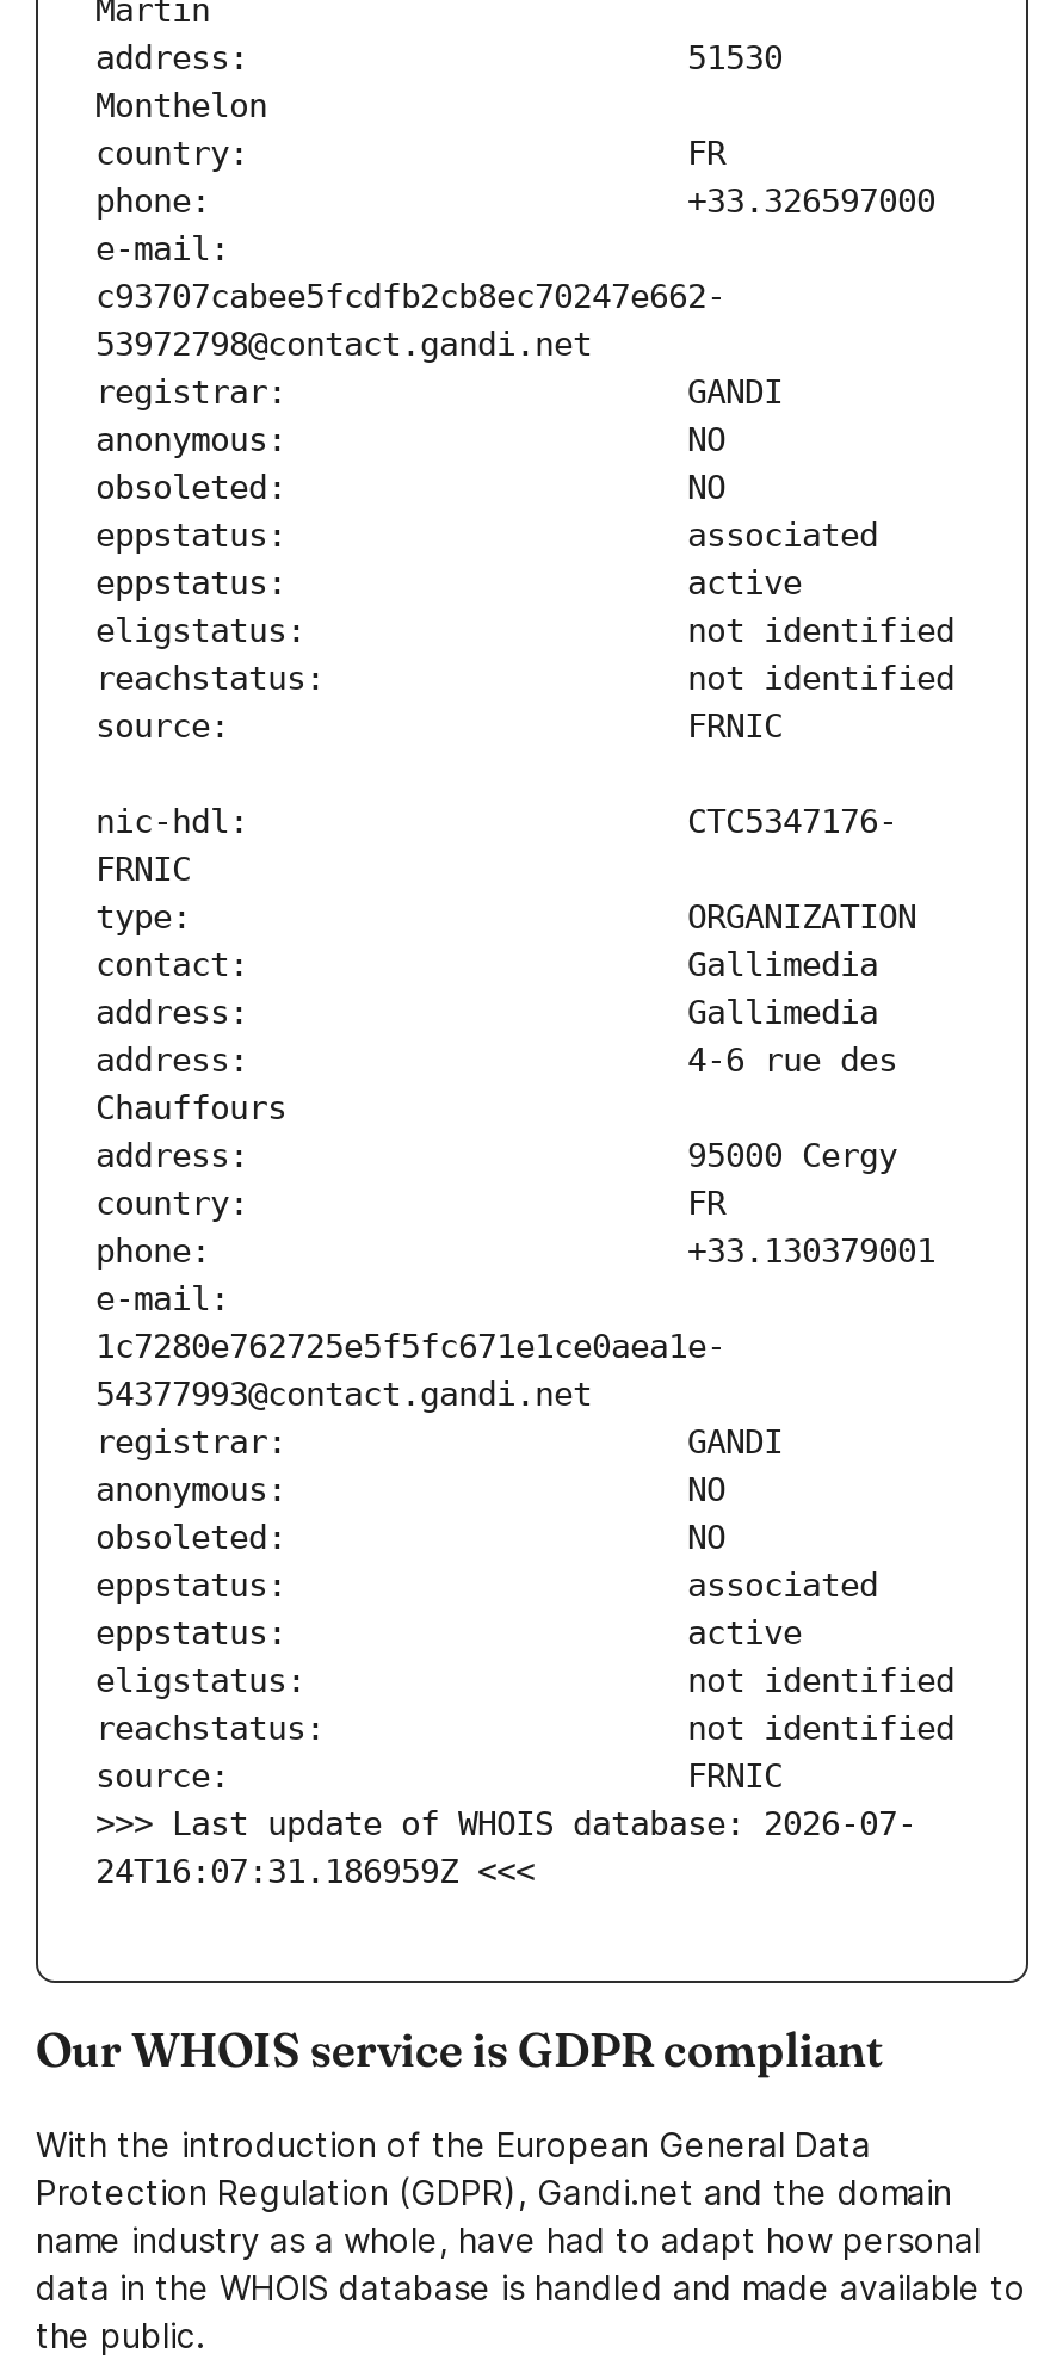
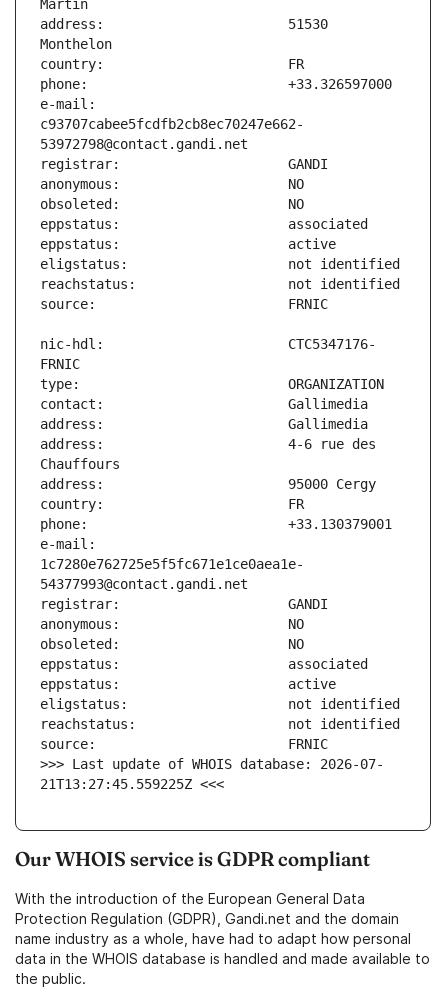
- 24T16:07:31.186959Z <<<
+ 21T13:27:45.559225Z <<<
